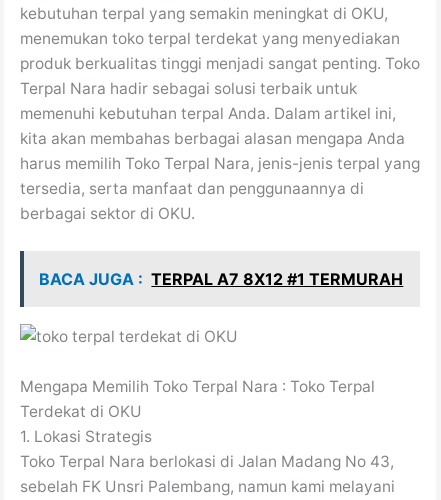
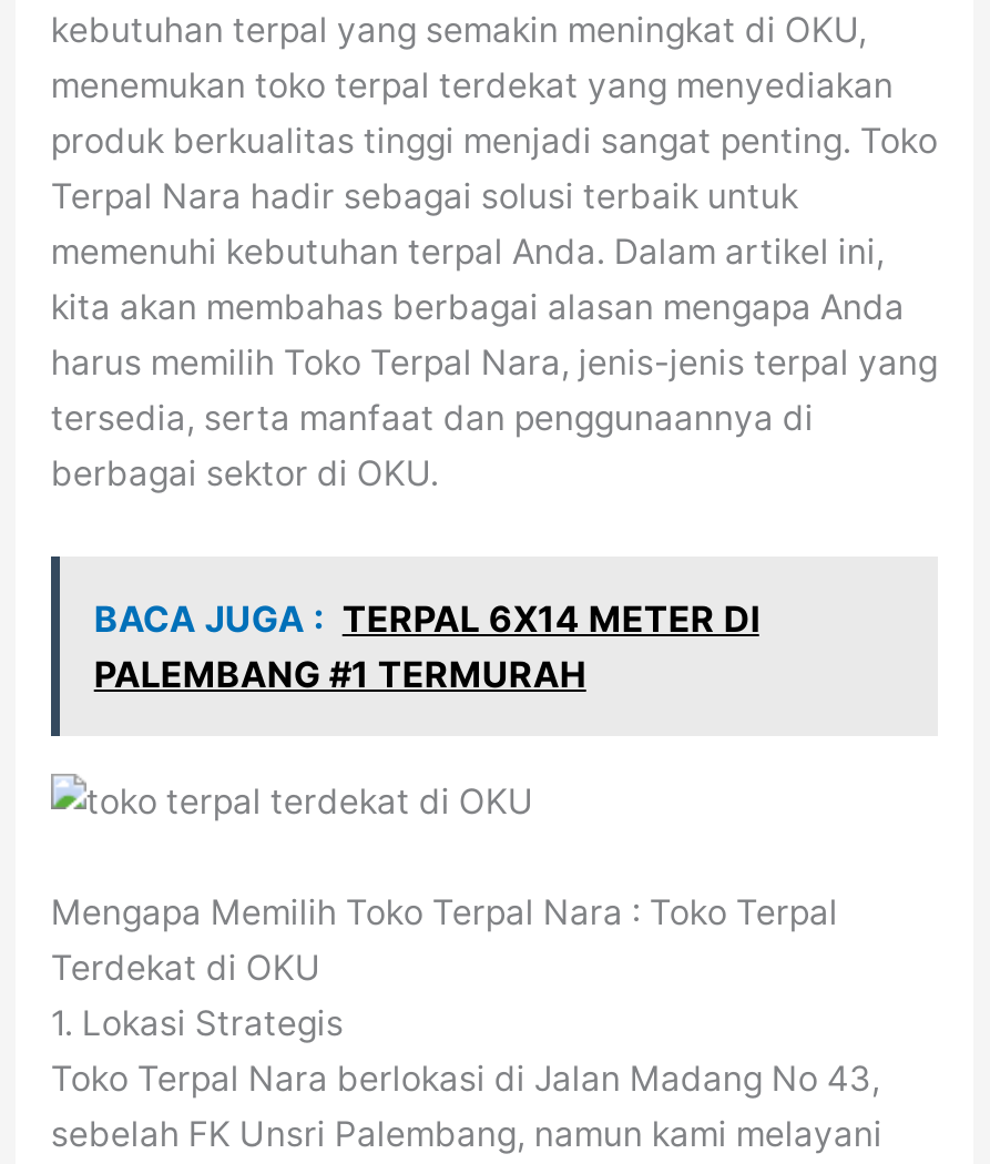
- BACA JUGA : TERPAL A7 8X12 #1 TERMURAH
+ BACA JUGA : TERPAL 6X14 METER DI
+ PALEMBANG #1 TERMURAH
